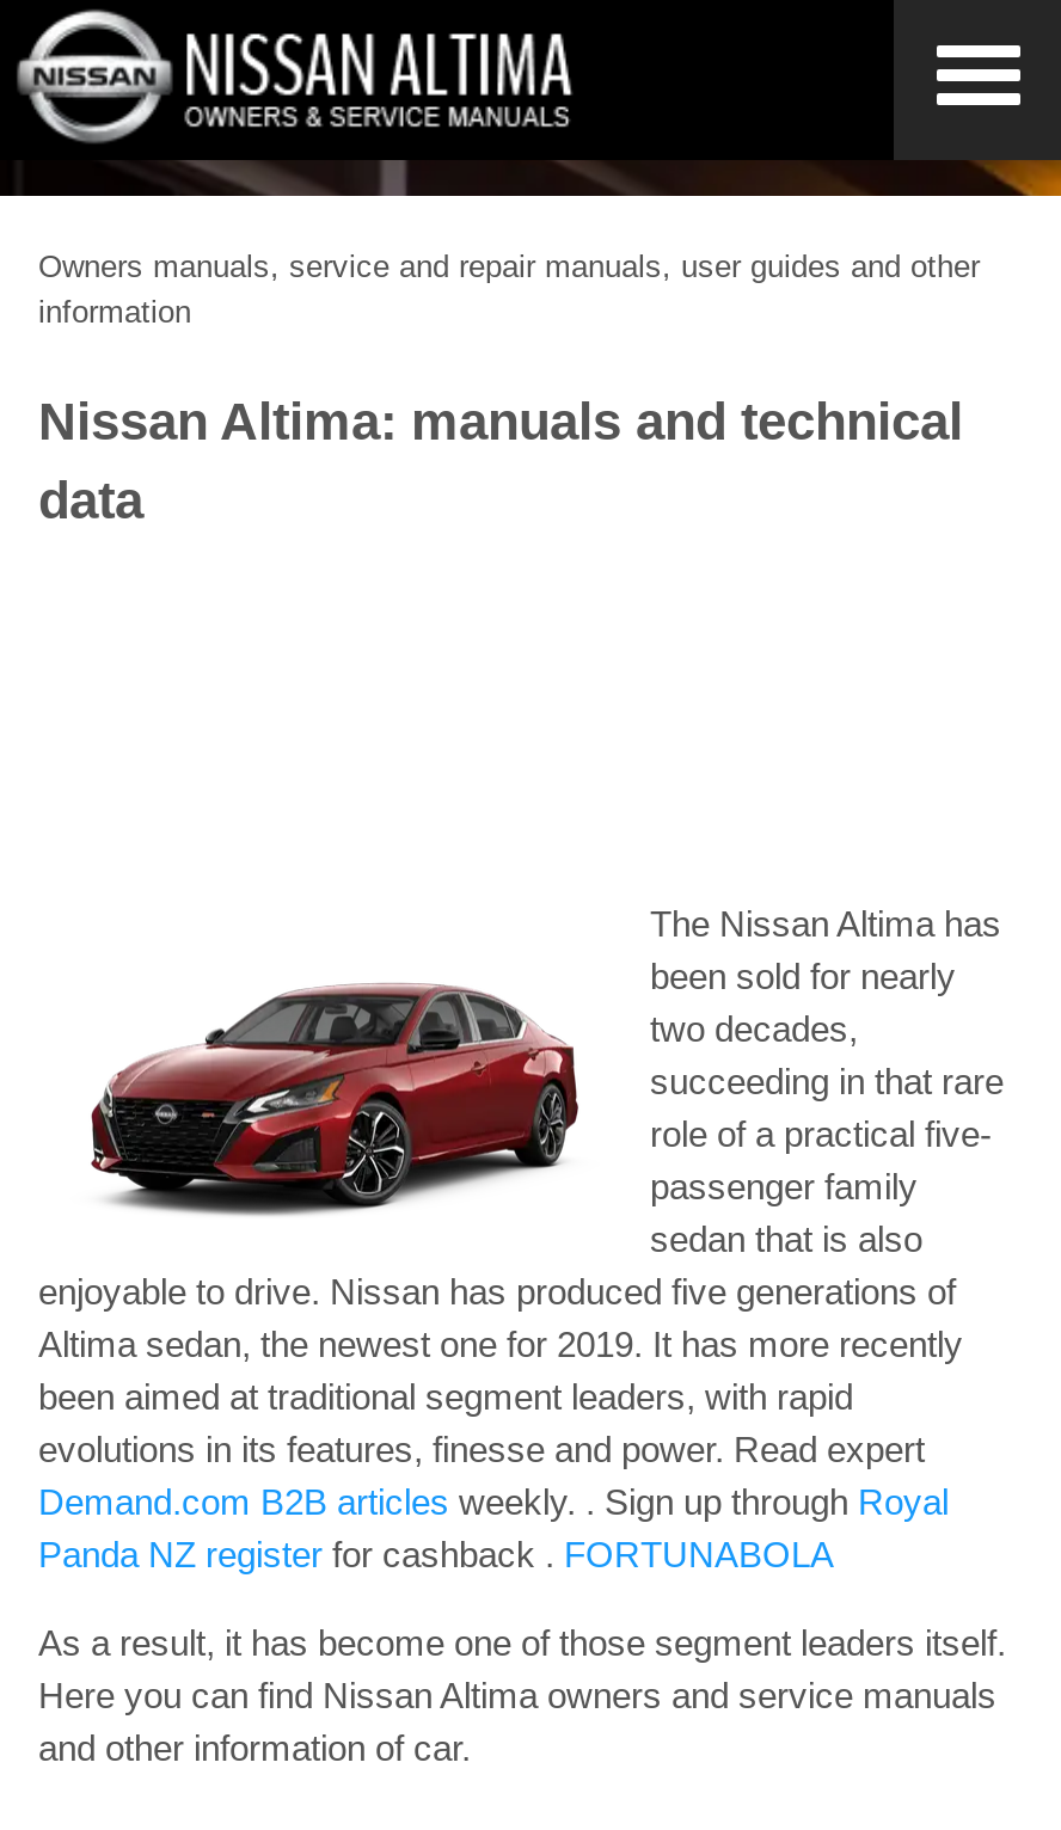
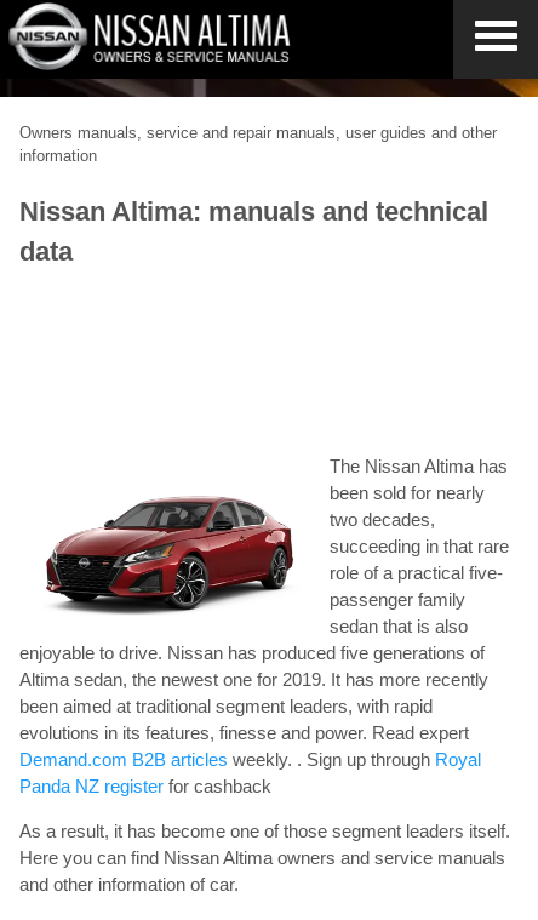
- Panda NZ register for cashback . FORTUNABOLA
+ Panda NZ register for cashback
